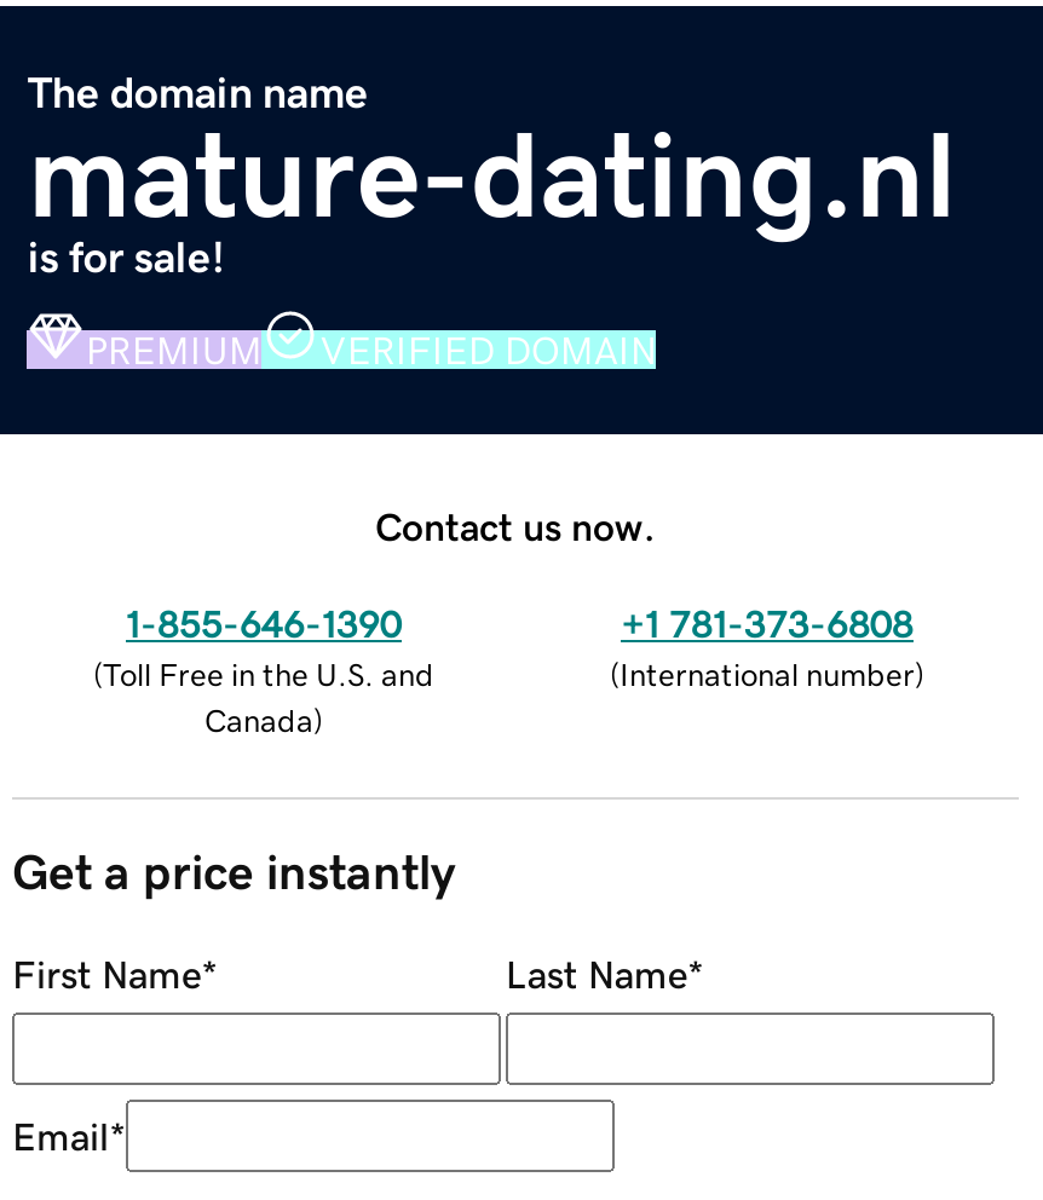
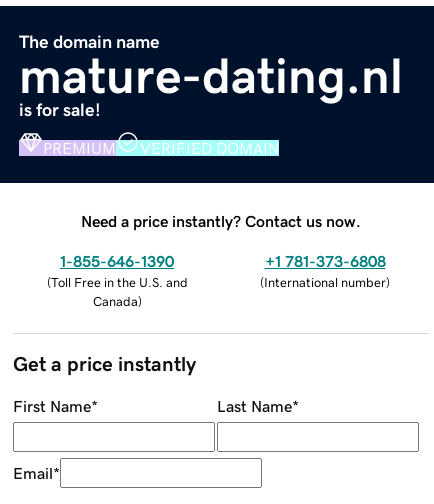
- Contact us now.
+ Need a price instantly? Contact us now.
